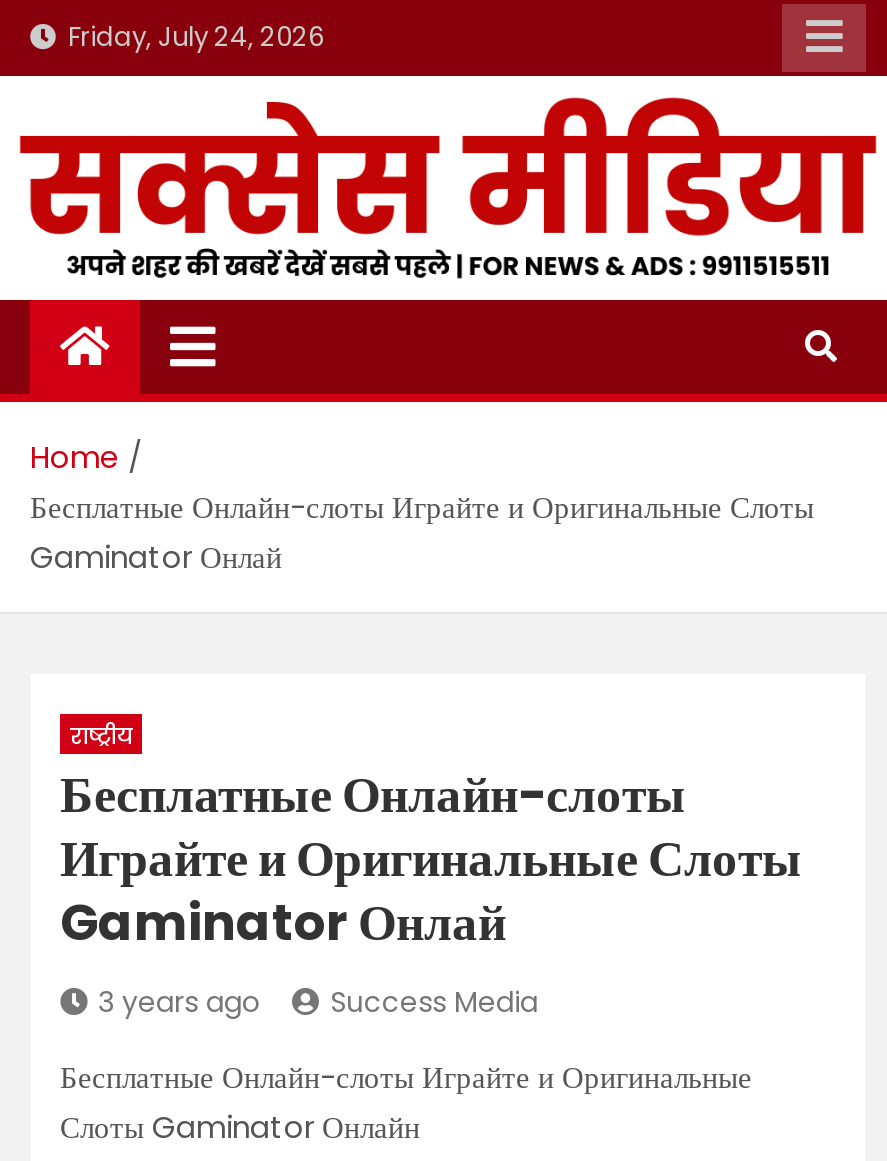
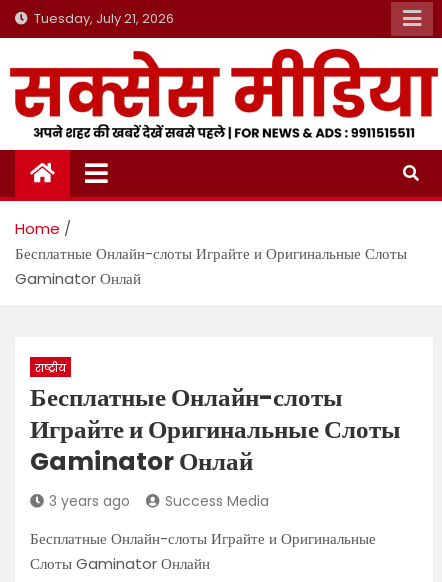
- Friday, July 24, 2026
+ Tuesday, July 21, 2026
